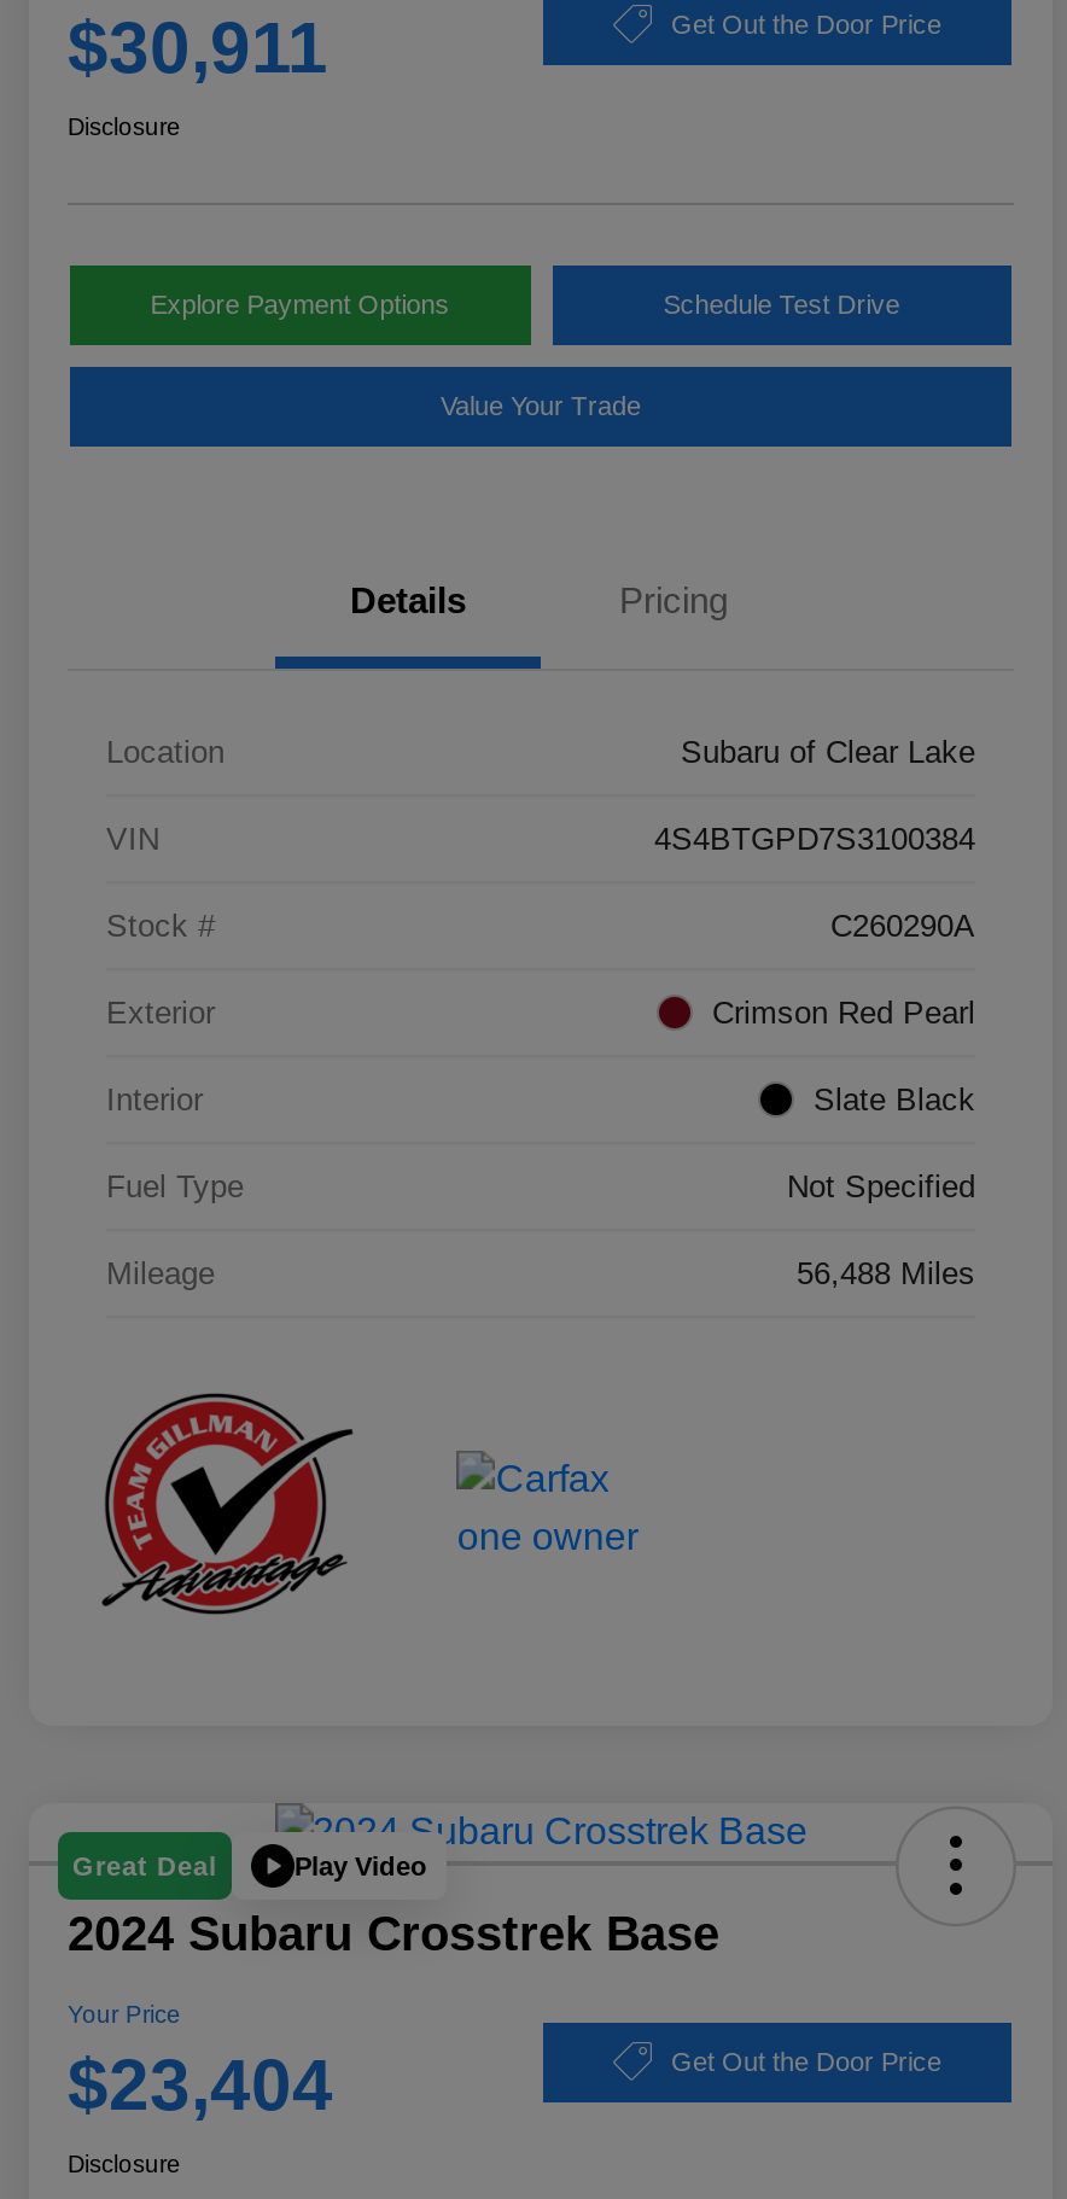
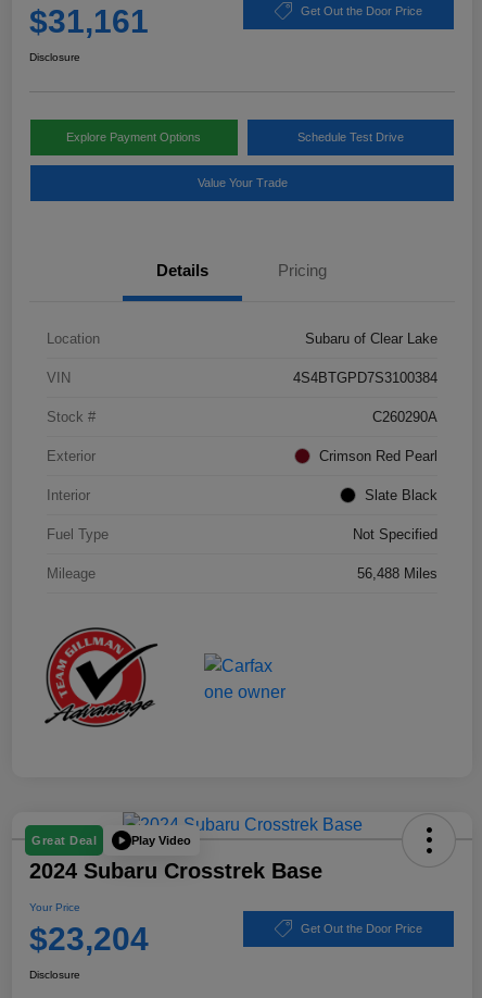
- $30,911
+ $31,161

- $23,404
+ $23,204
